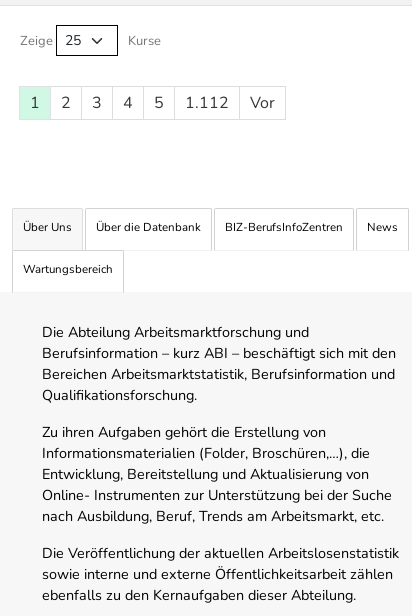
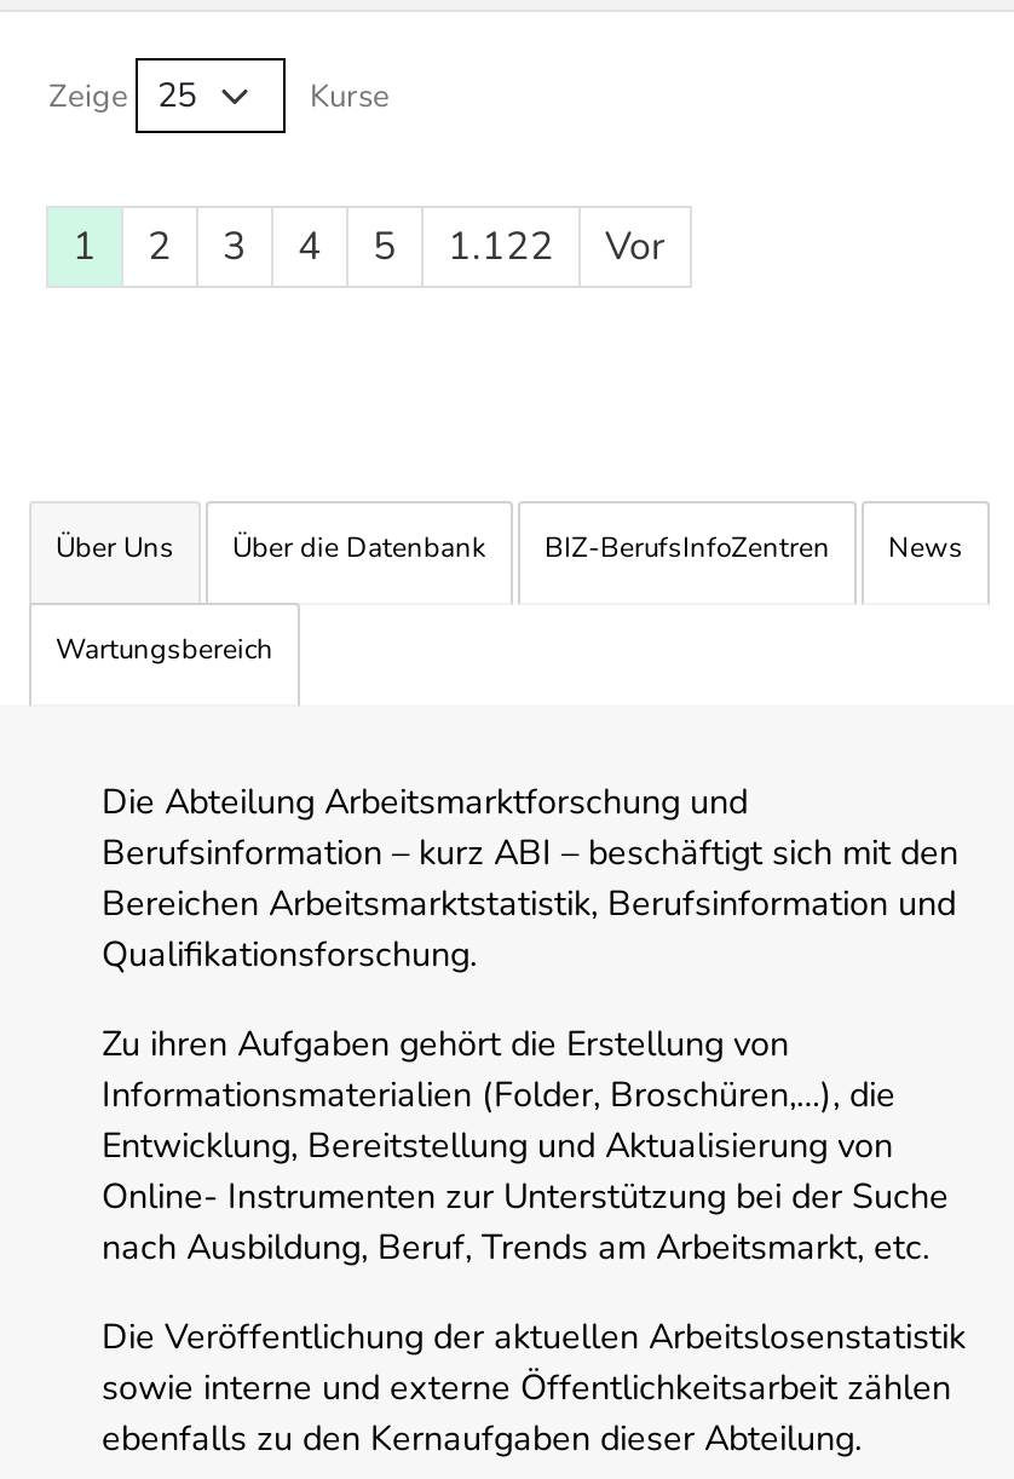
- 1 2 3 4 5 1.112 Vor
+ 1 2 3 4 5 1.122 Vor
